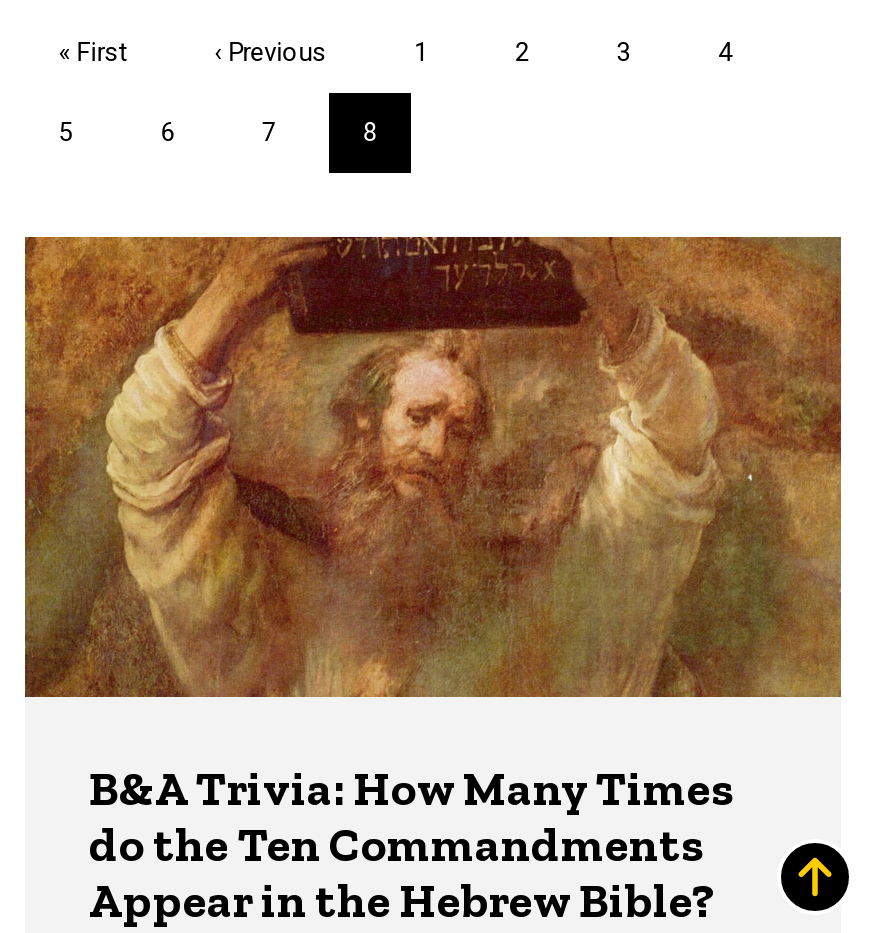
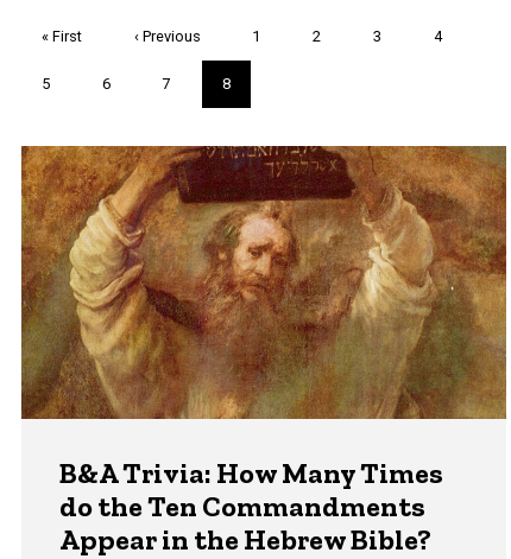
- [image]
